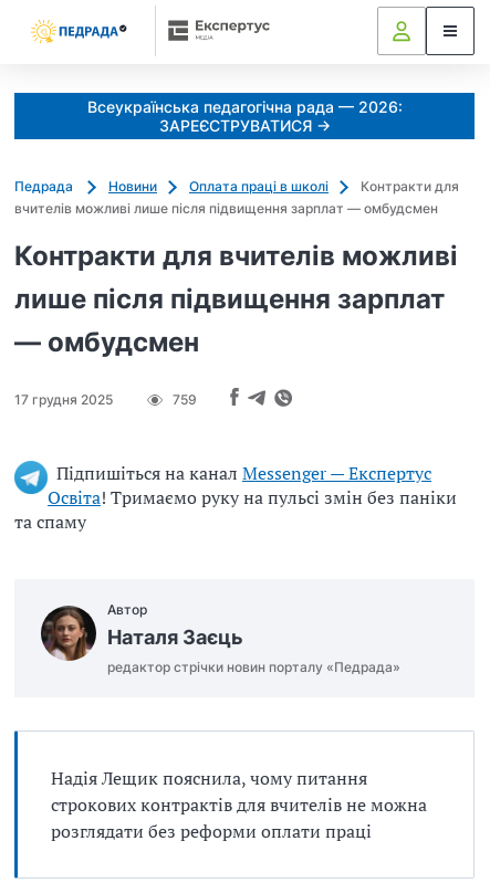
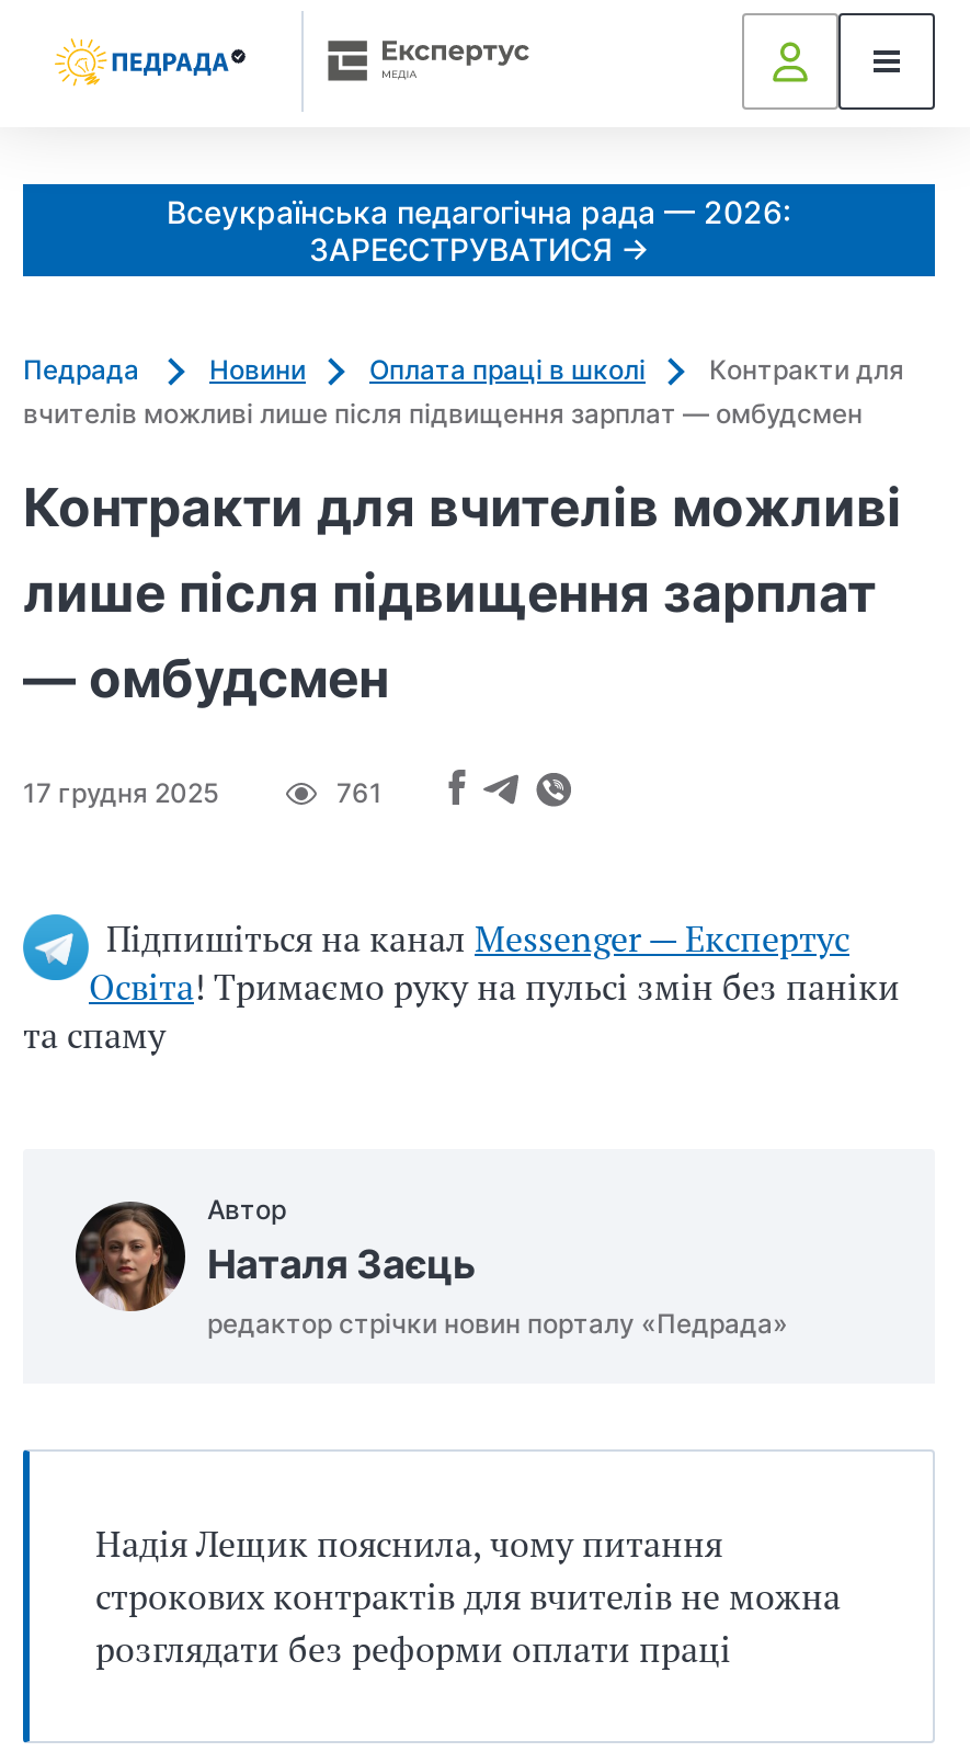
- 759
+ 761
